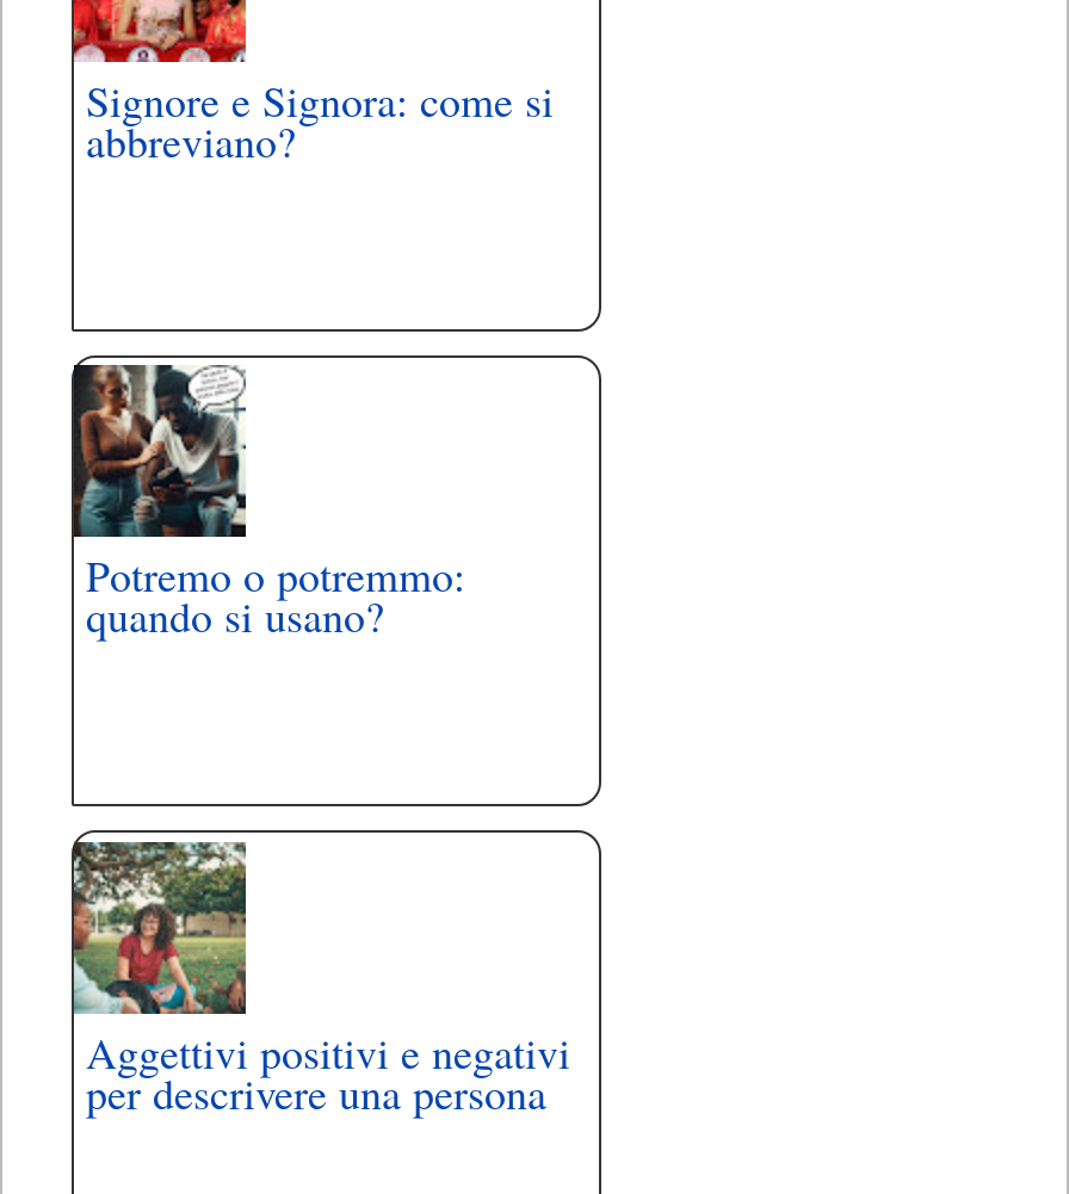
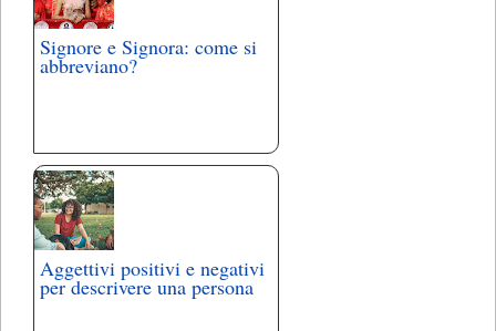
- [image]
- Potremo o potremmo:
- quando si usano?
